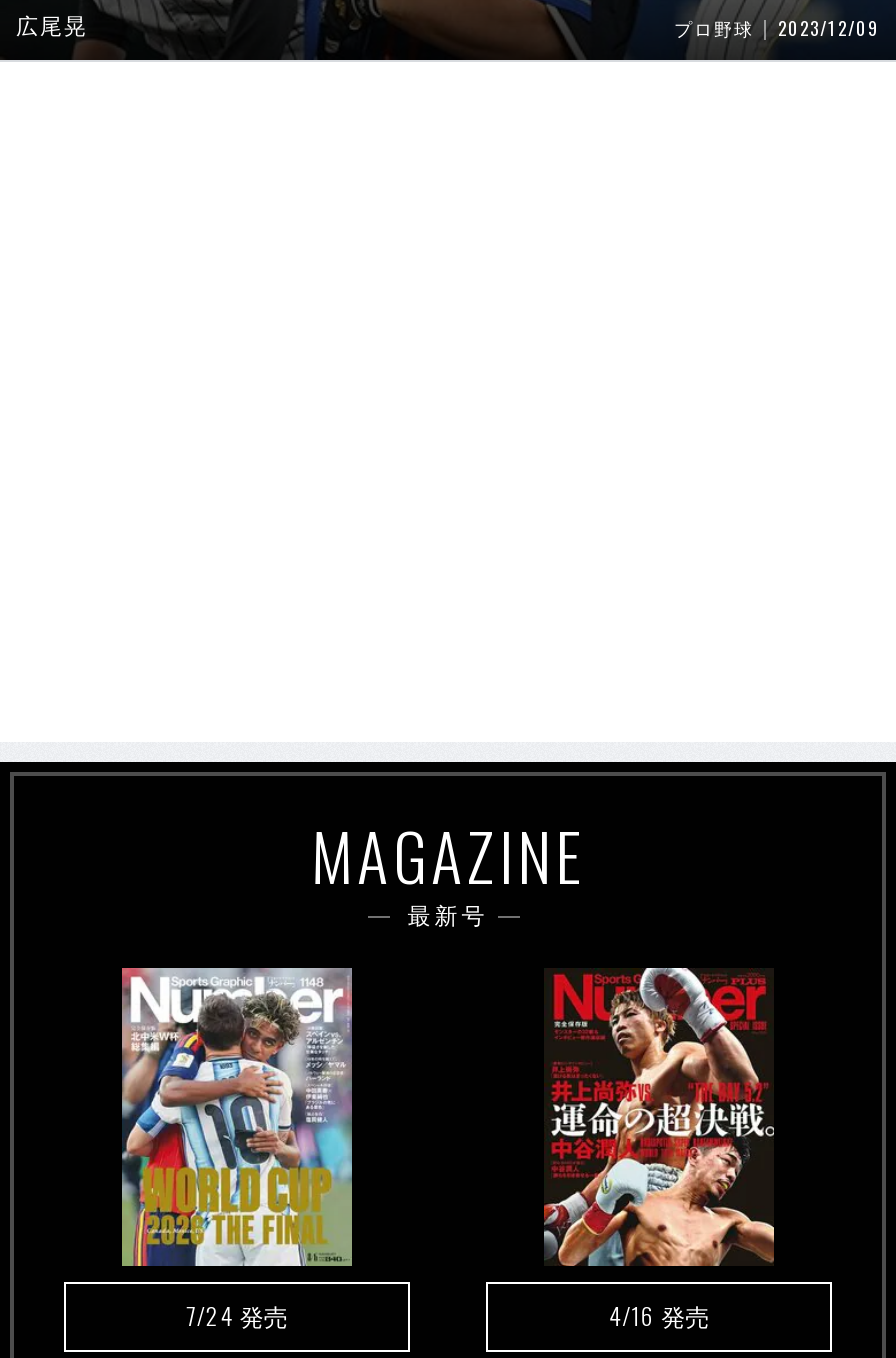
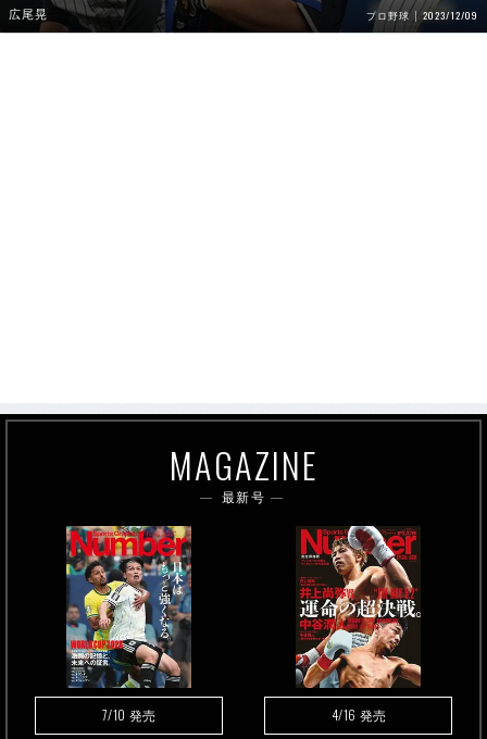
- [image]
- 7/24発売
+ [image]
+ 7/10発売
